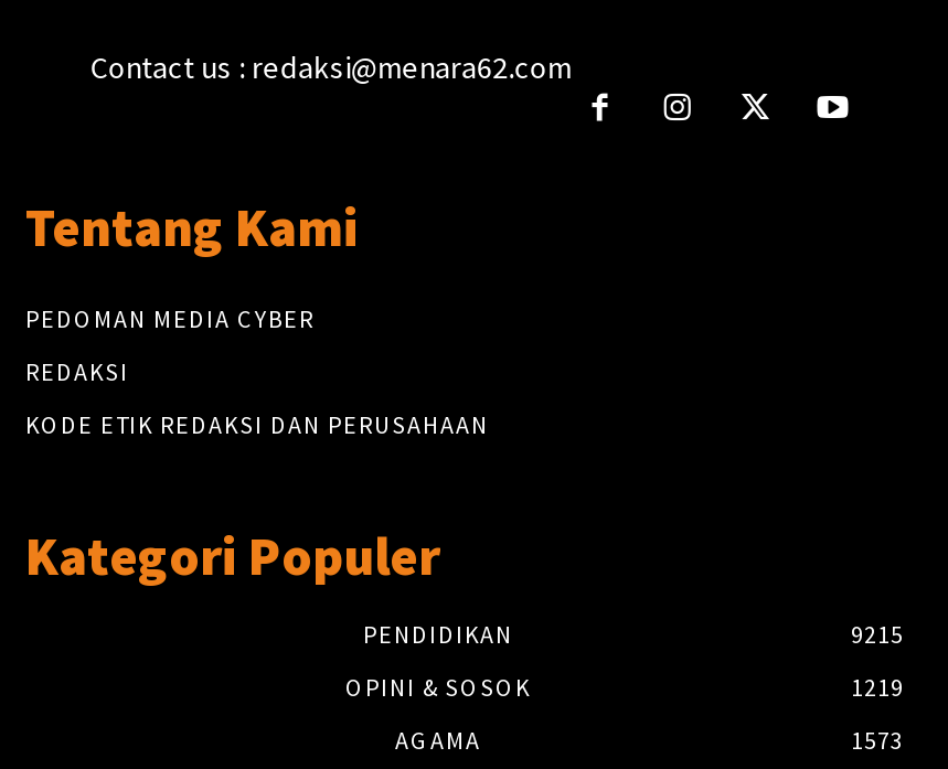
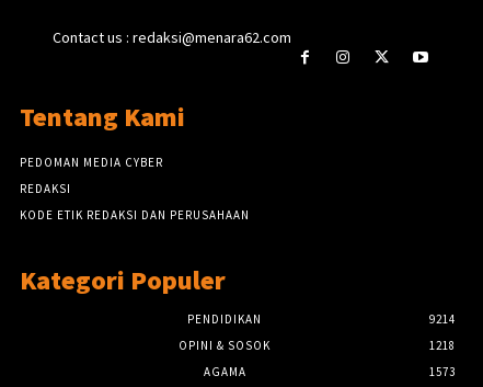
- 9215
+ 9214

- 1219
+ 1218
